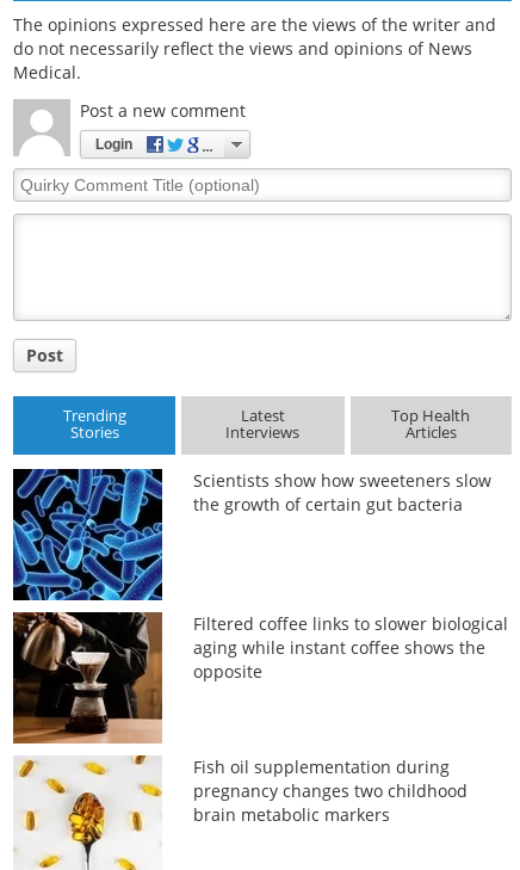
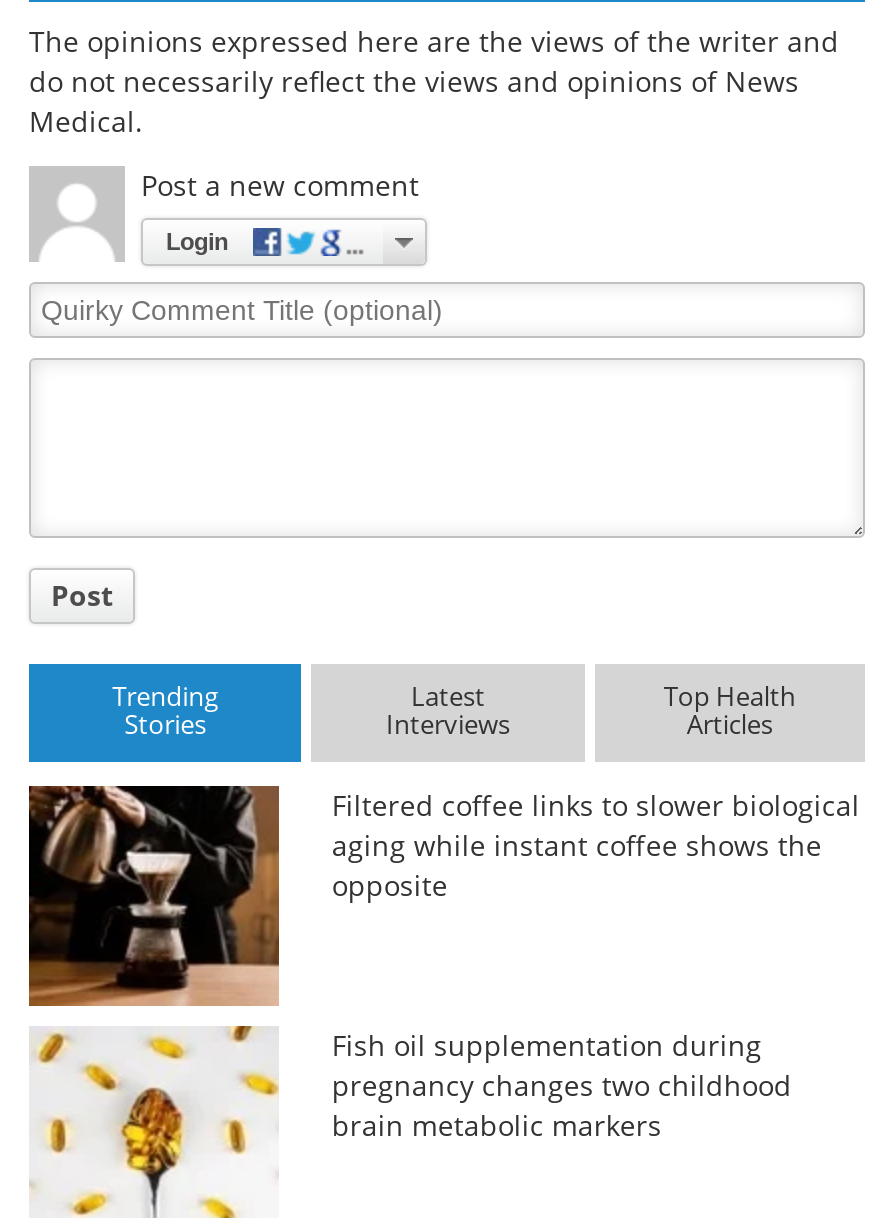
- [image]
- Scientists show how sweeteners slow
- the growth of certain gut bacteria
